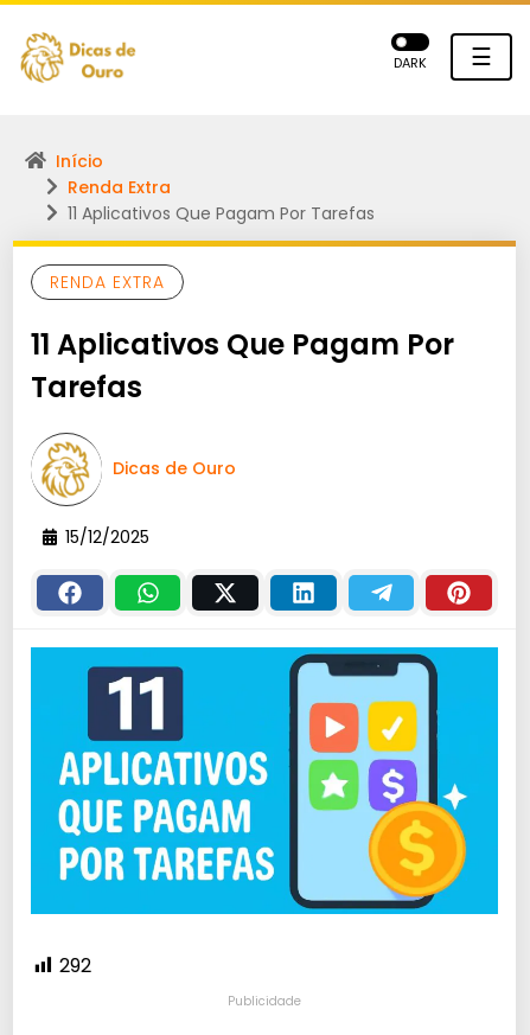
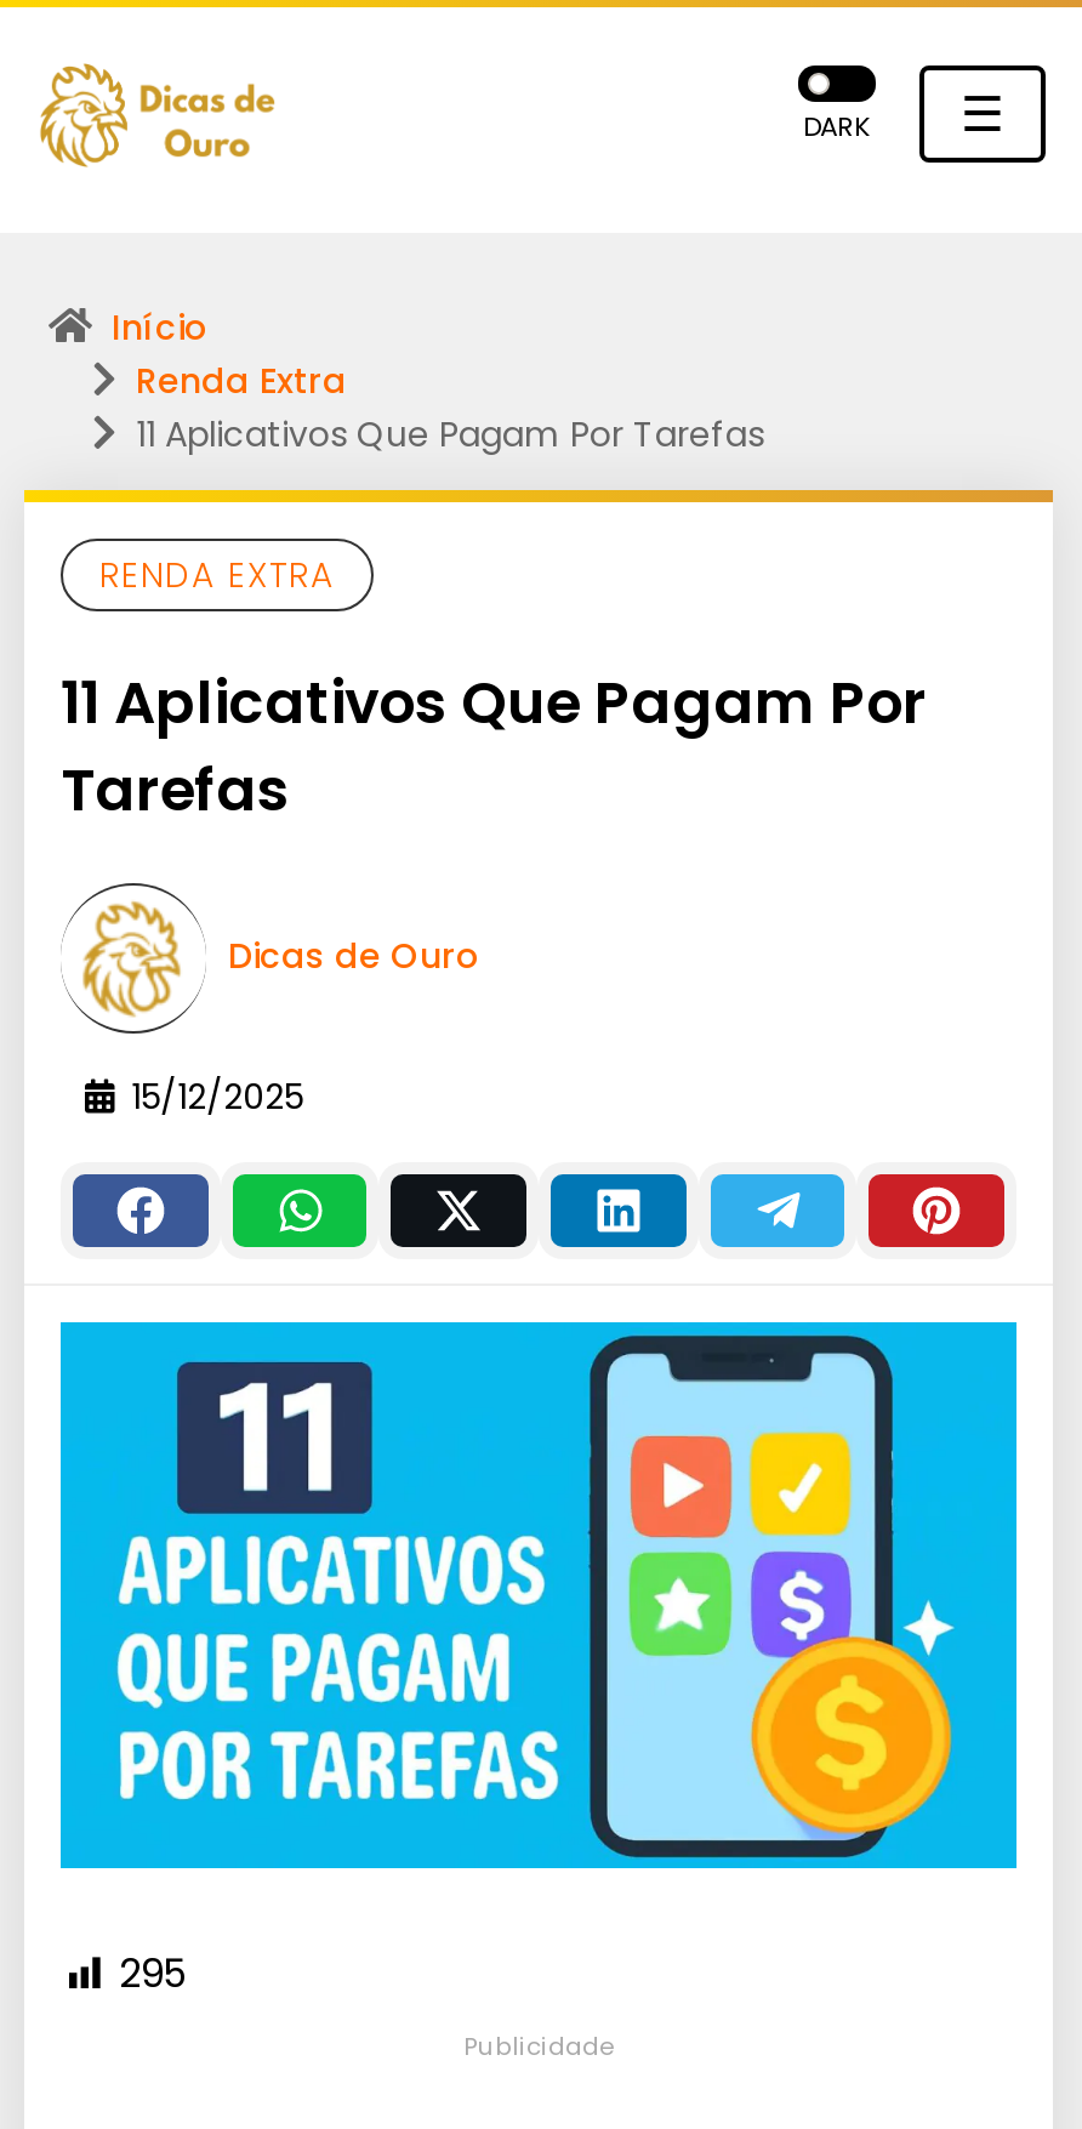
- 292
+ 295
